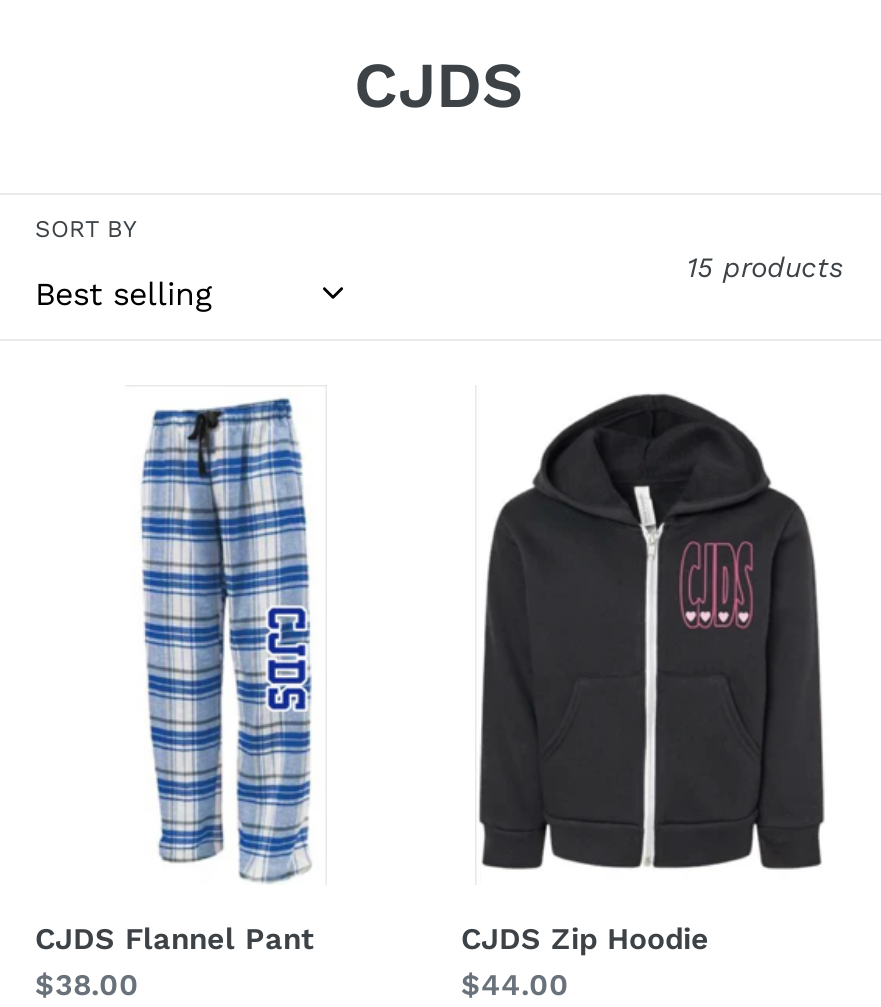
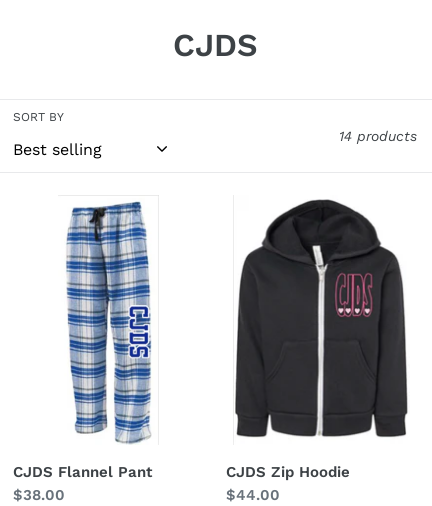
- 15 products
+ 14 products
